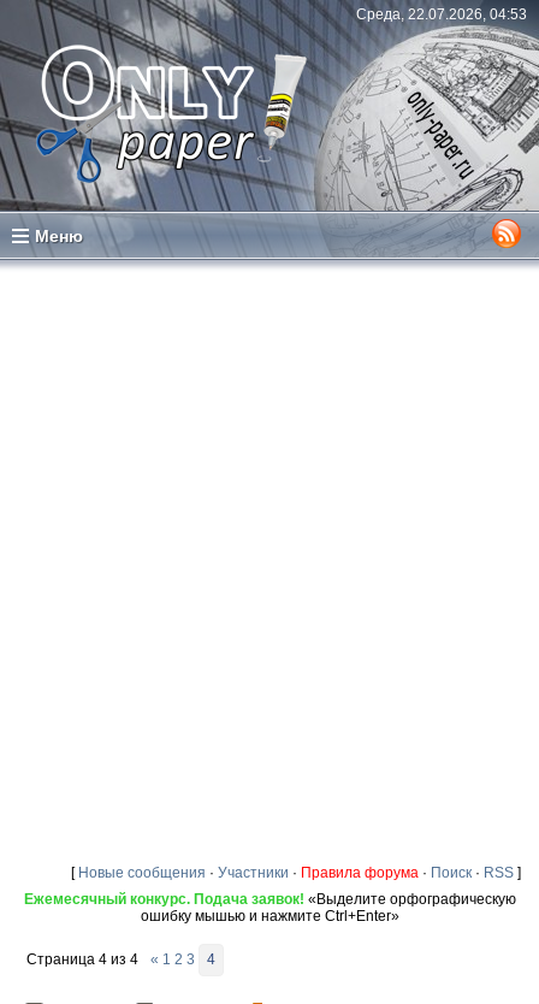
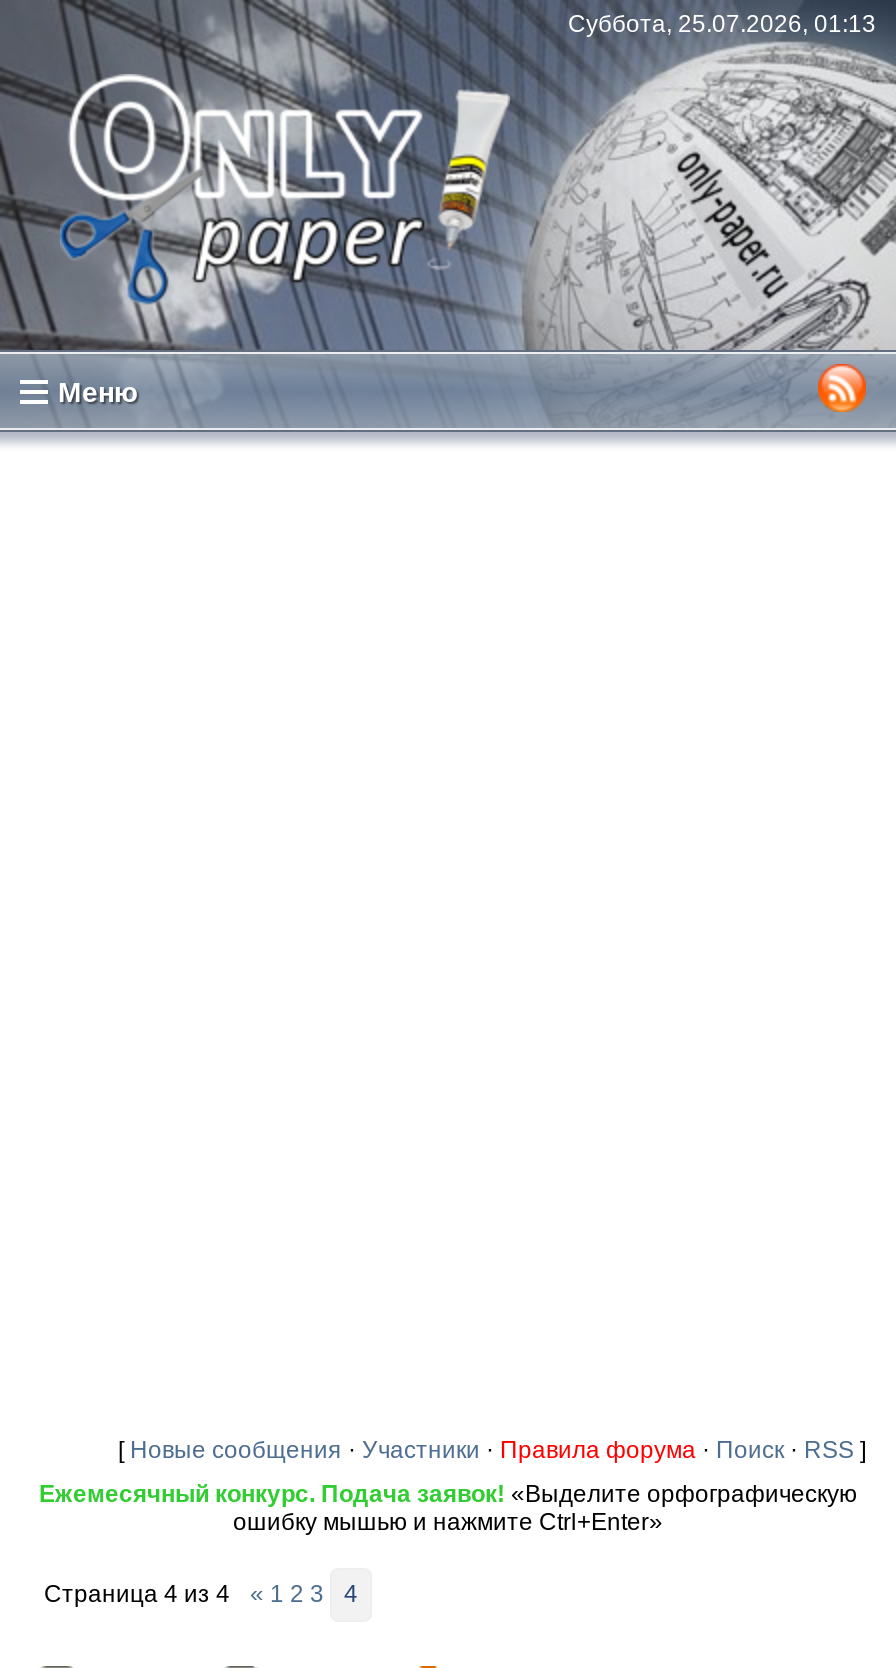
- Среда, 22.07.2026, 04:53
+ Суббота, 25.07.2026, 01:13
